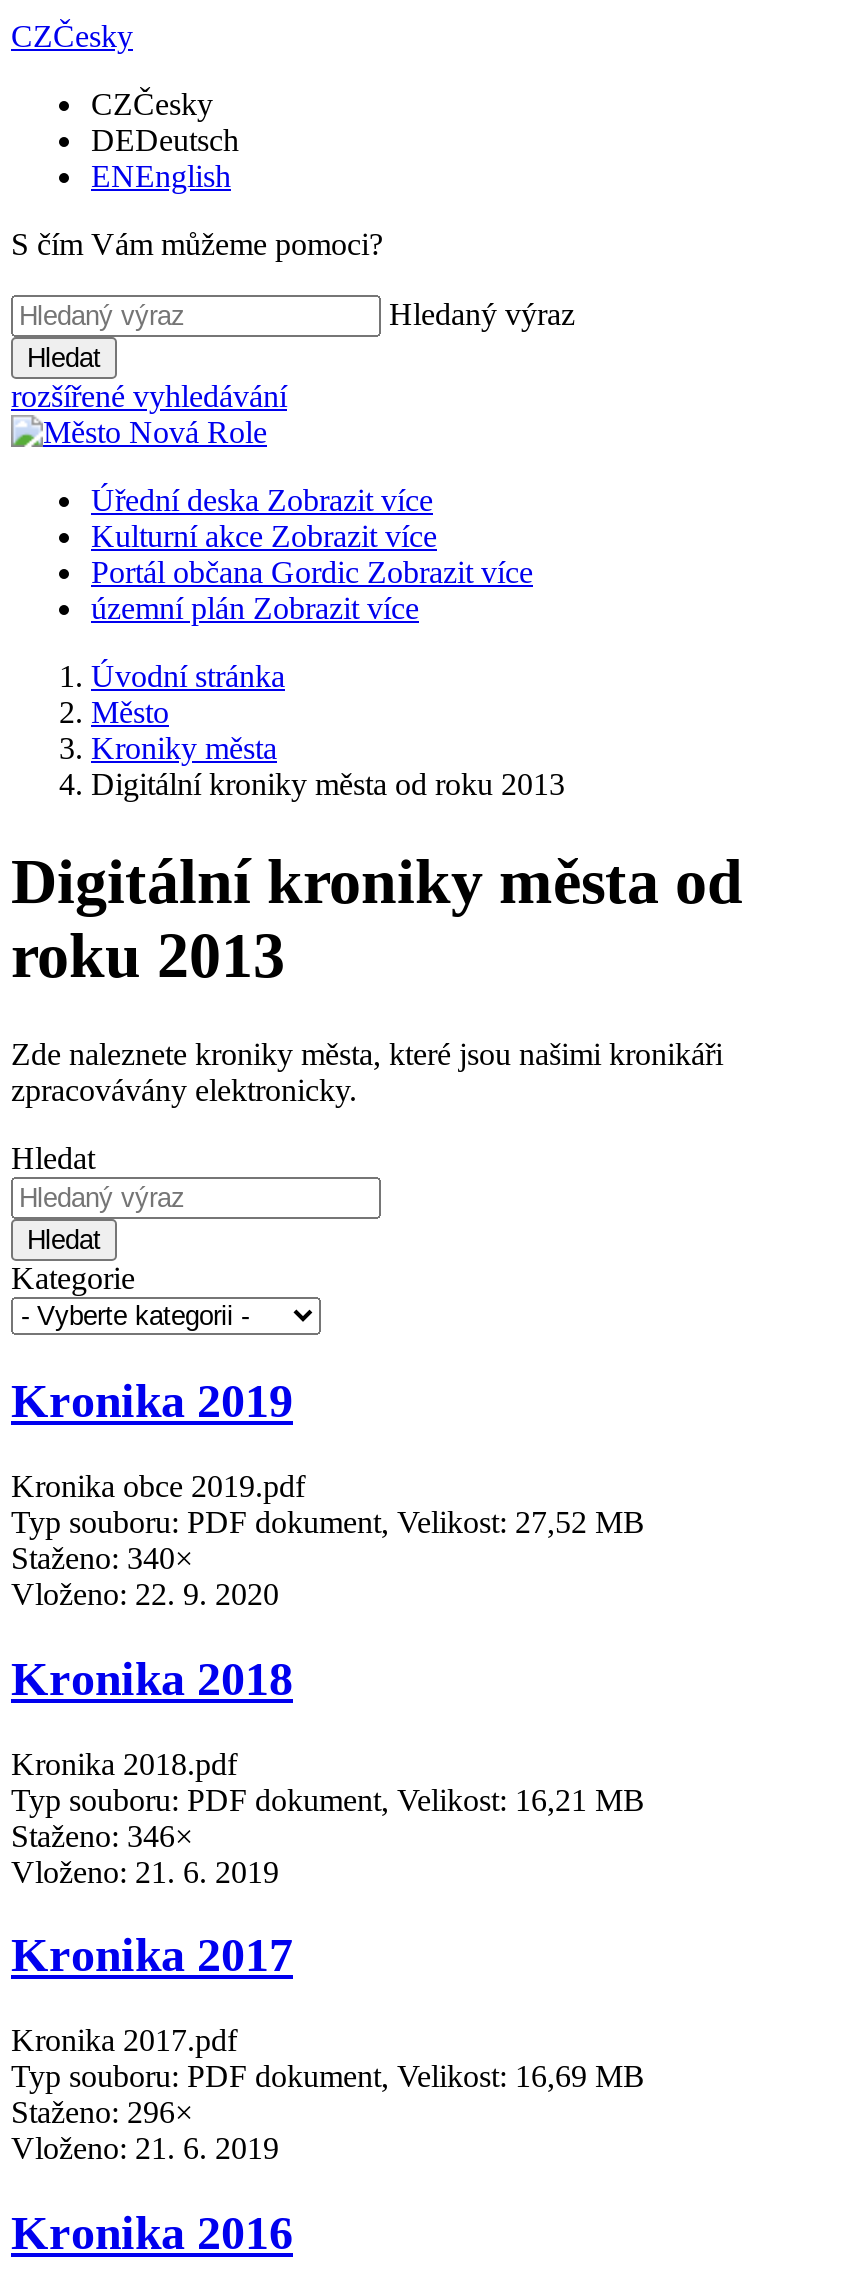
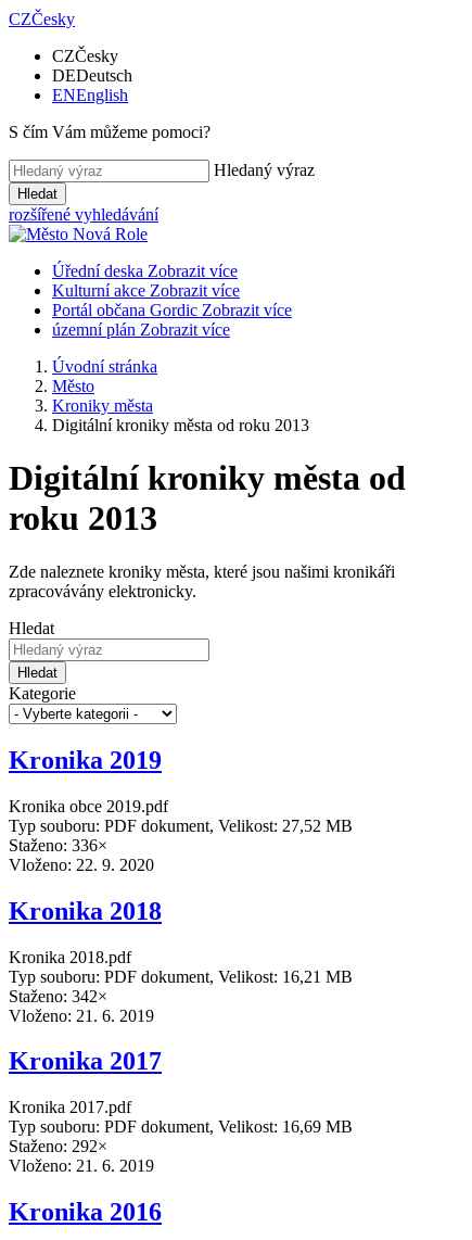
- Staženo: 340×
+ Staženo: 336×

- Staženo: 346×
+ Staženo: 342×

- Staženo: 296×
+ Staženo: 292×
